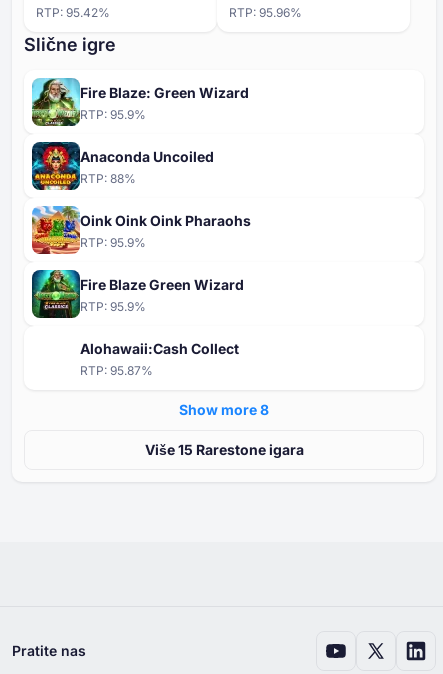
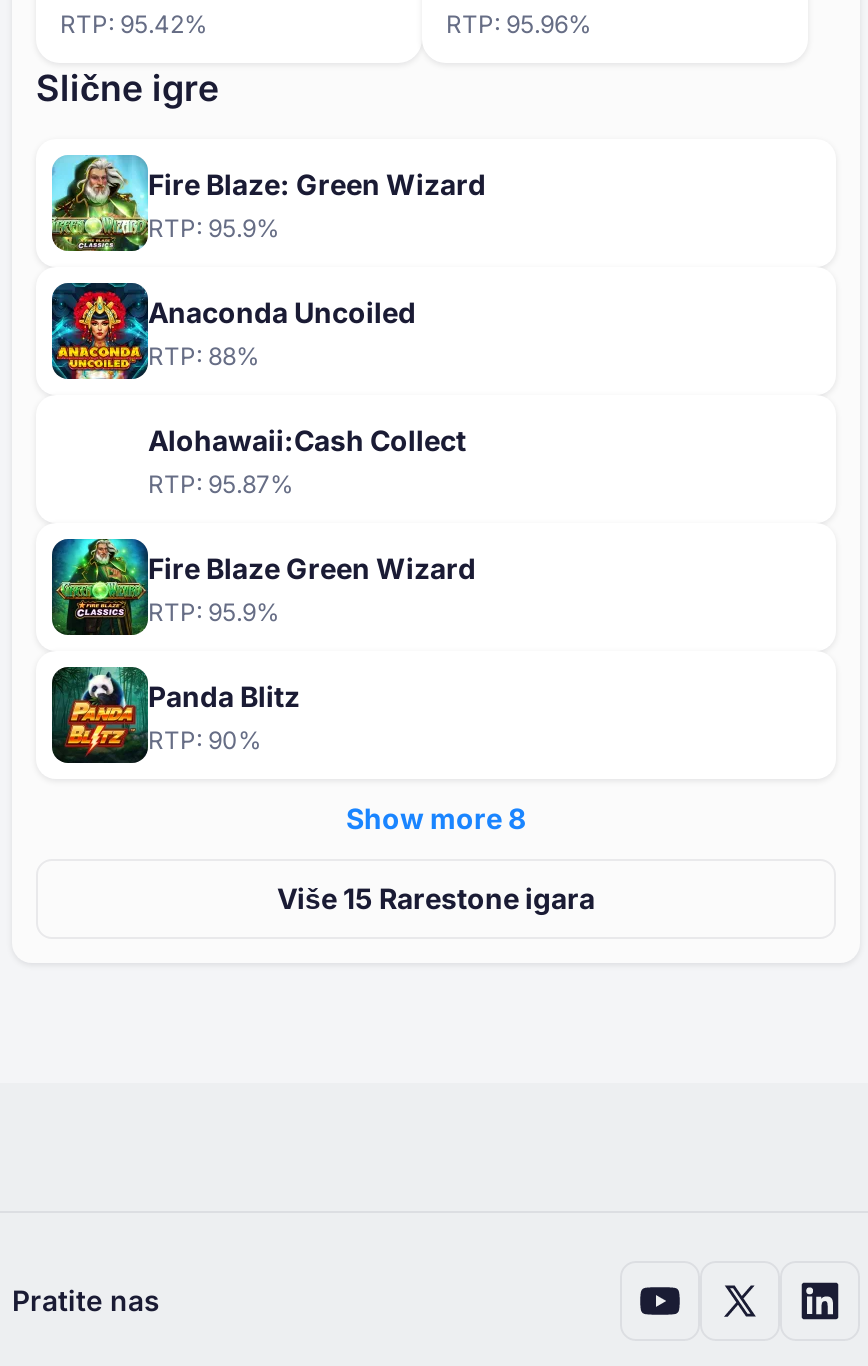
- [image]
- Oink Oink Oink Pharaohs
- RTP: 95.9%

+ [image]
+ Panda Blitz
+ RTP: 90%

moved up: Alohawaii:Cash Collect | RTP: 95.87%
